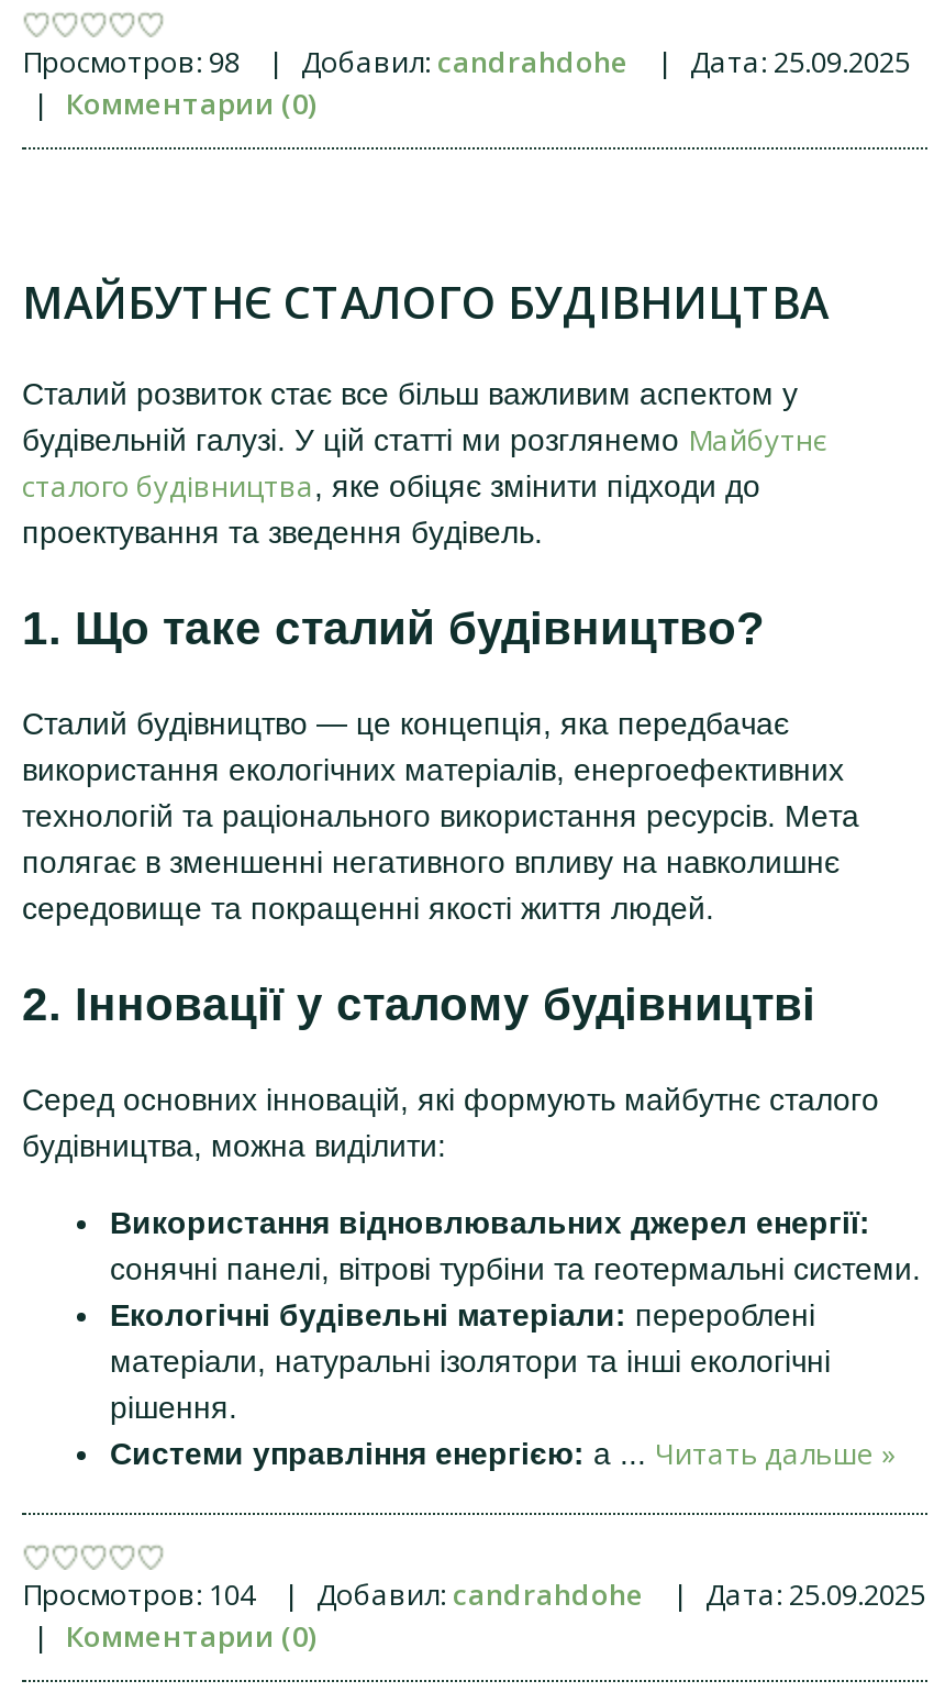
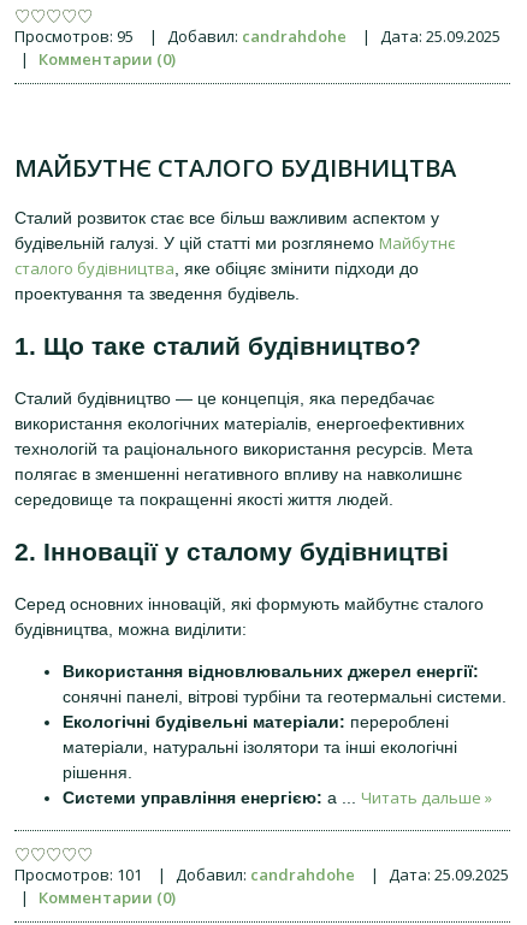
- Просмотров: 98
+ Просмотров: 95

- Просмотров: 104
+ Просмотров: 101
